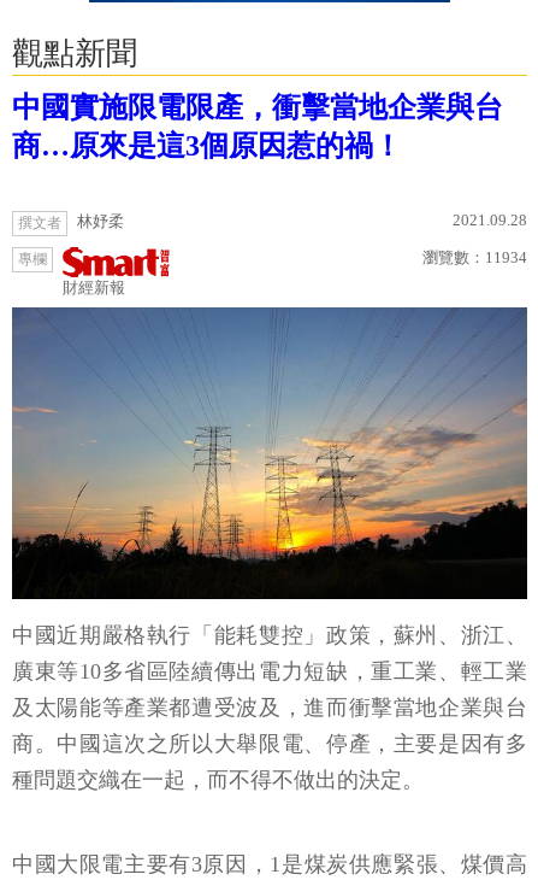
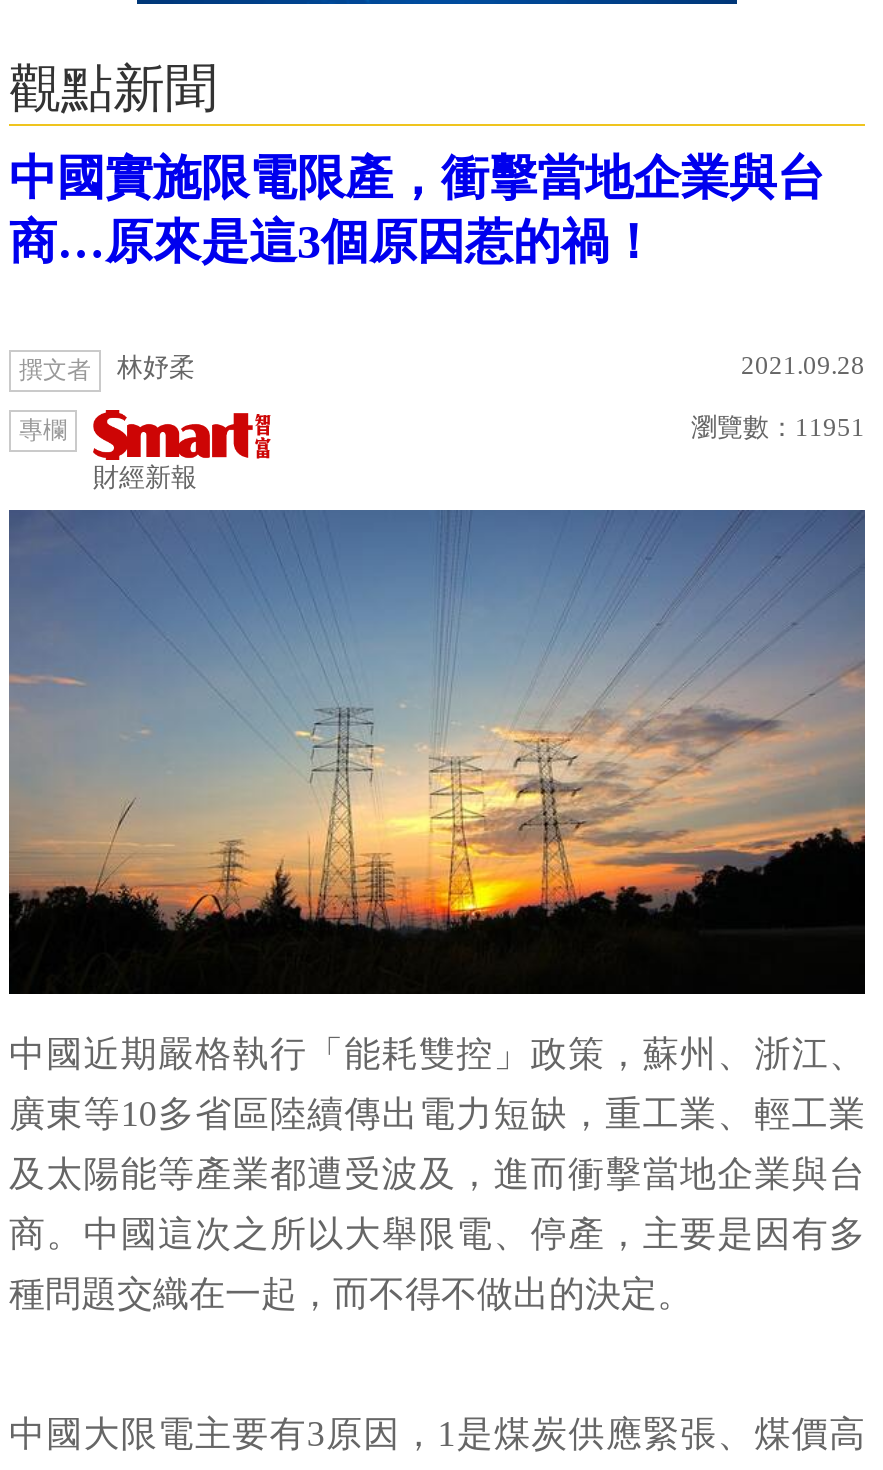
- 瀏覽數：11934
+ 瀏覽數：11951
